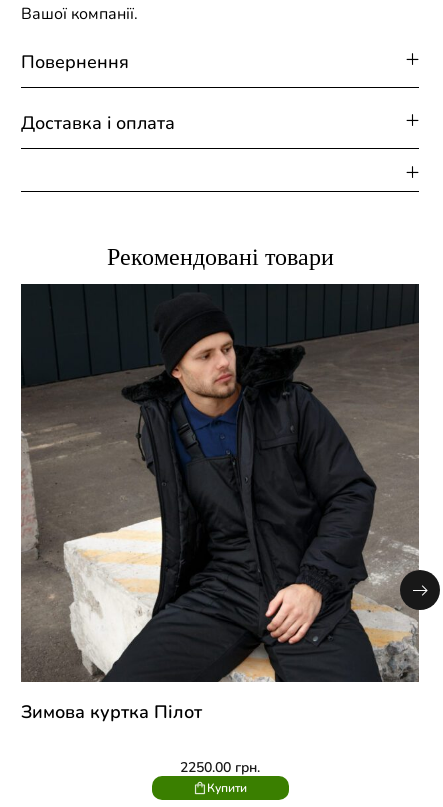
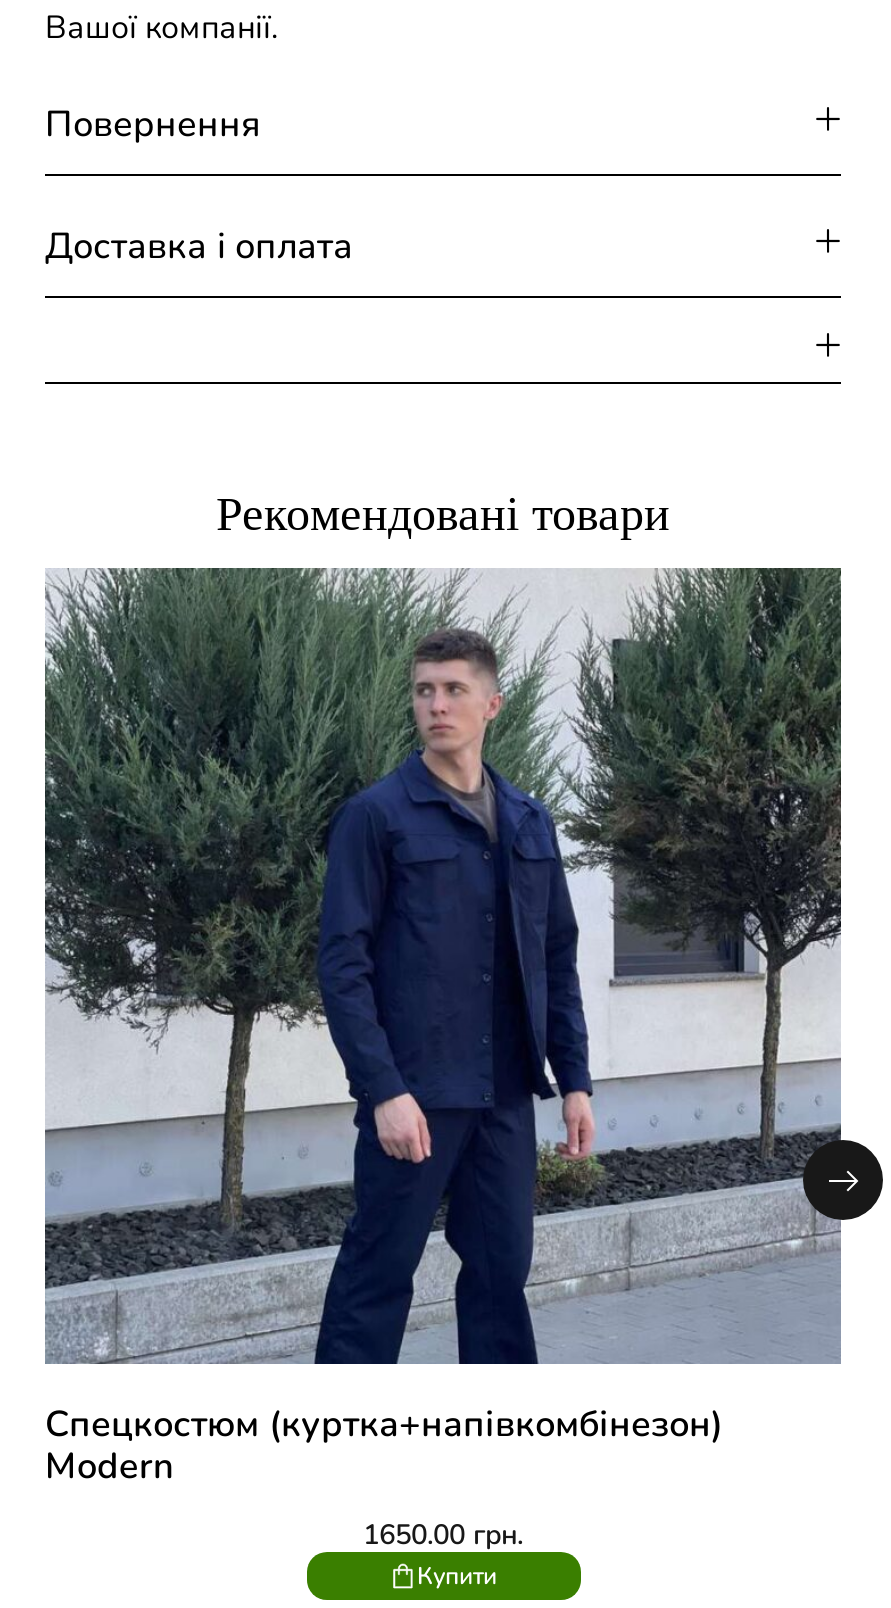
- [image]
- Зимова куртка Пілот
+ [image]
+ Спецкостюм (куртка+напівкомбінезон)
+ Modern

- 2250.00 грн.
+ 1650.00 грн.
